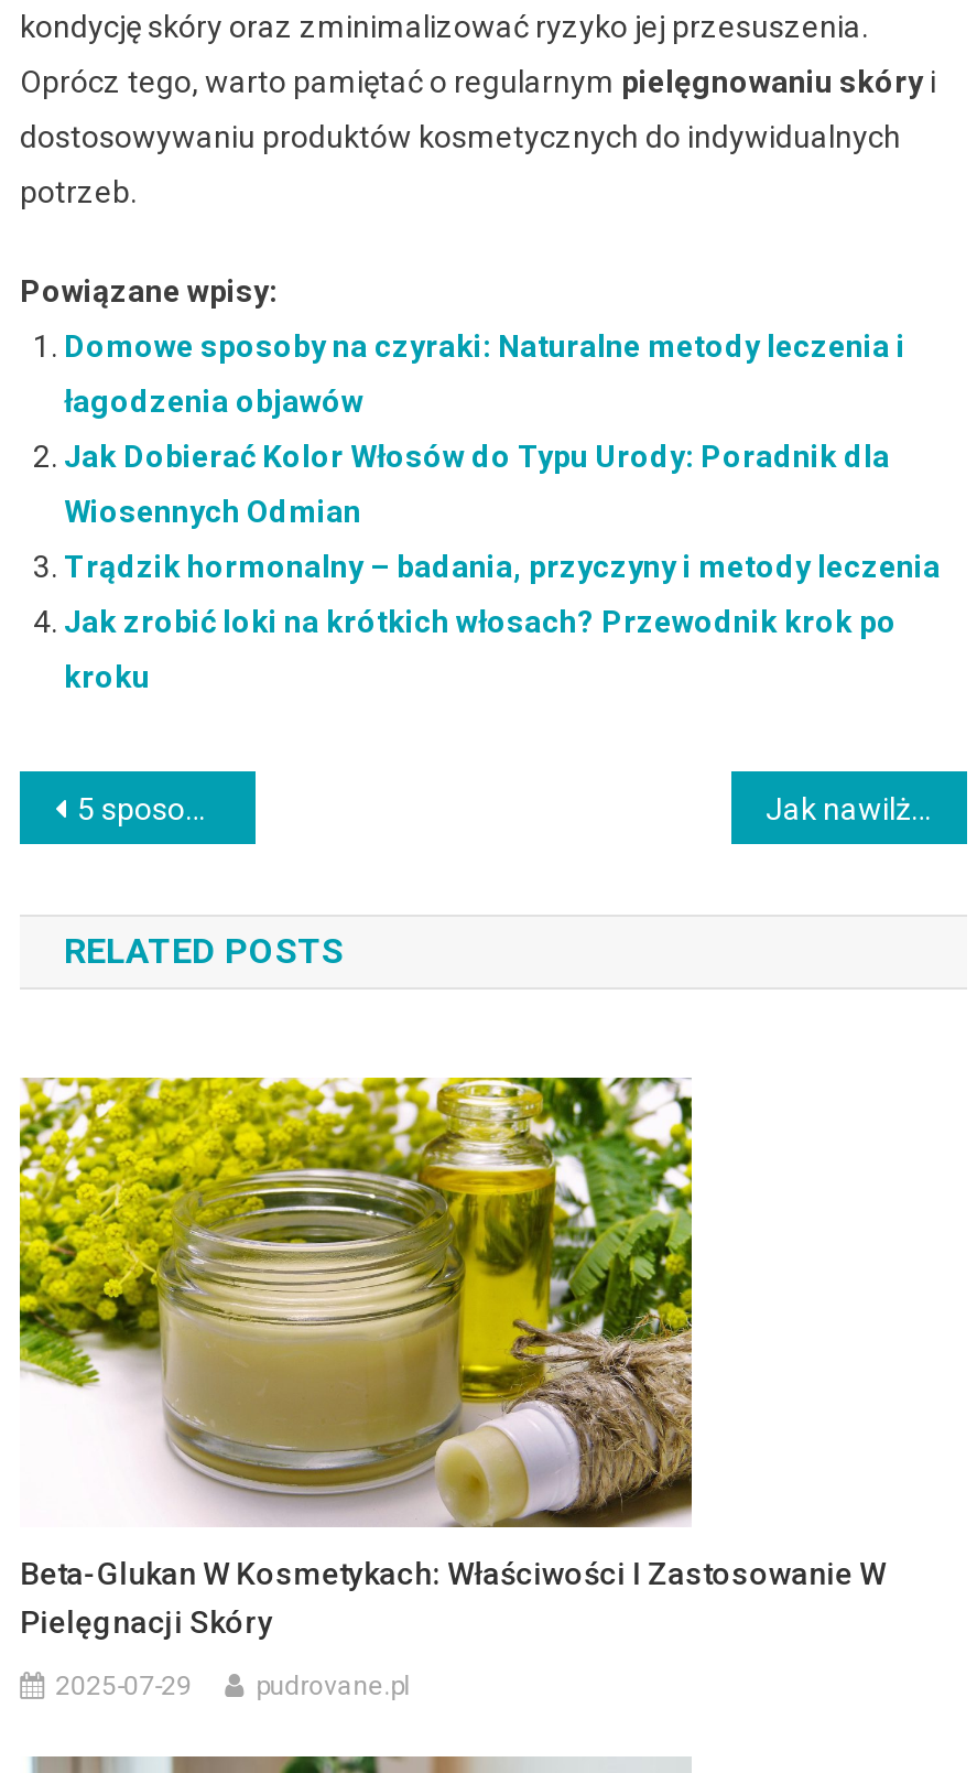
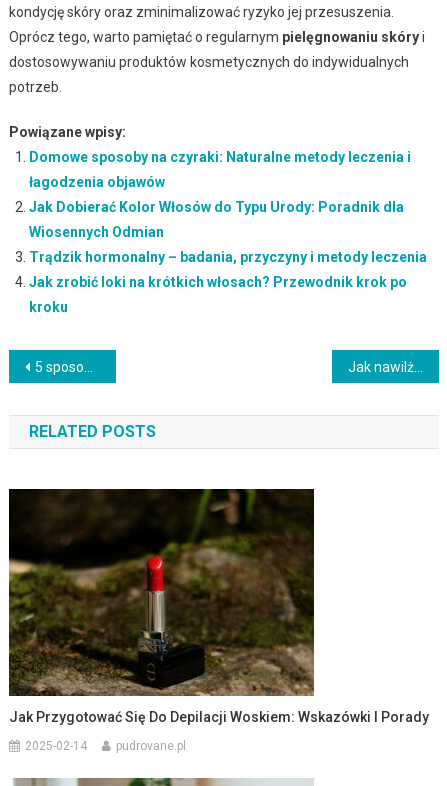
- [image]
- Beta-Glukan W Kosmetykach: Właściwości I Zastosowanie W
- Pielęgnacji Skóry
+ [image]
+ Jak Przygotować Się Do Depilacji Woskiem: Wskazówki I Porady

- 2025-07-29
+ 2025-02-14
